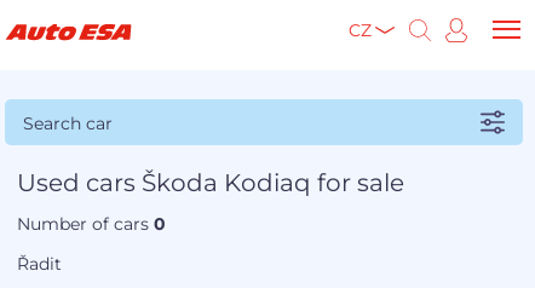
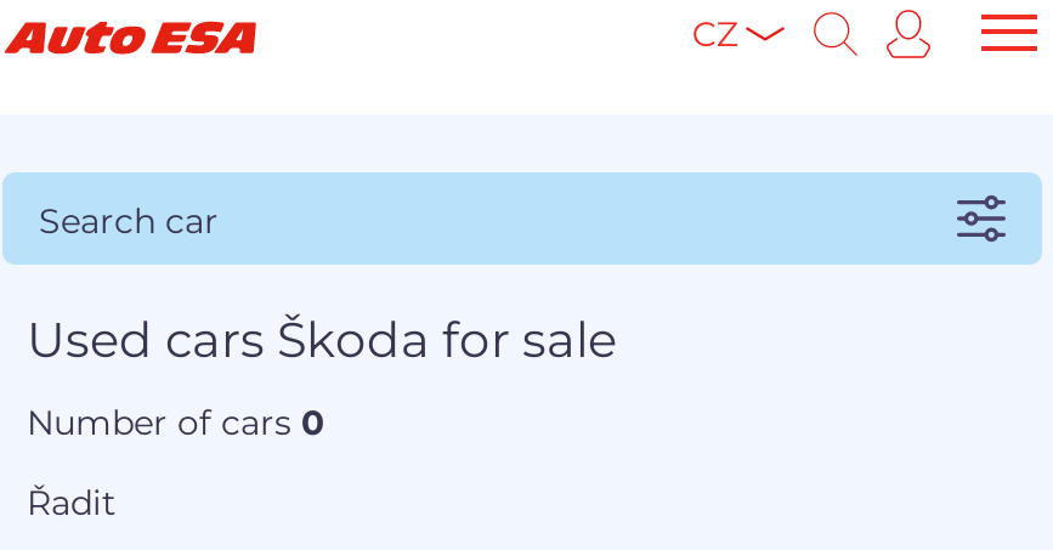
- Used cars Škoda Kodiaq for sale
+ Used cars Škoda for sale
